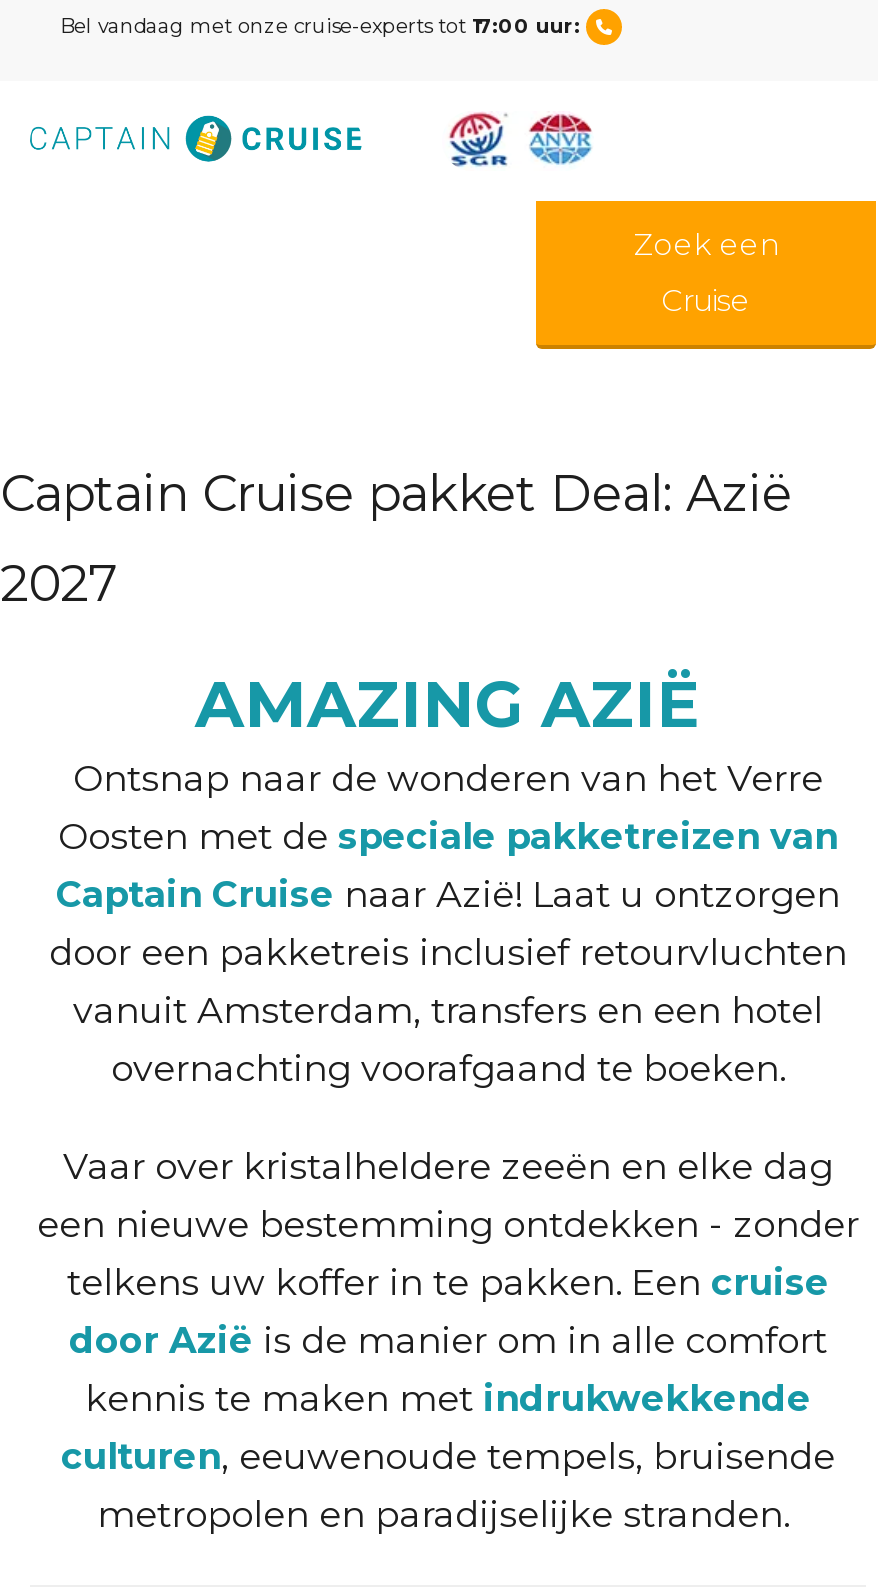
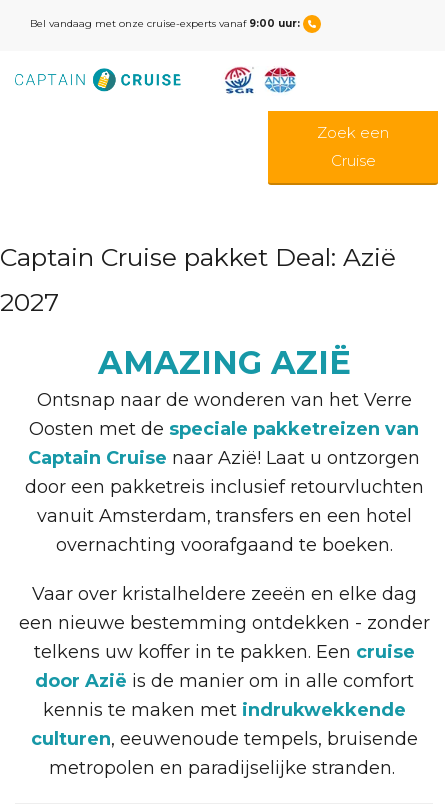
- Bel vandaag met onze cruise-experts tot 17:00 uur:
+ Bel vandaag met onze cruise-experts vanaf 9:00 uur:
